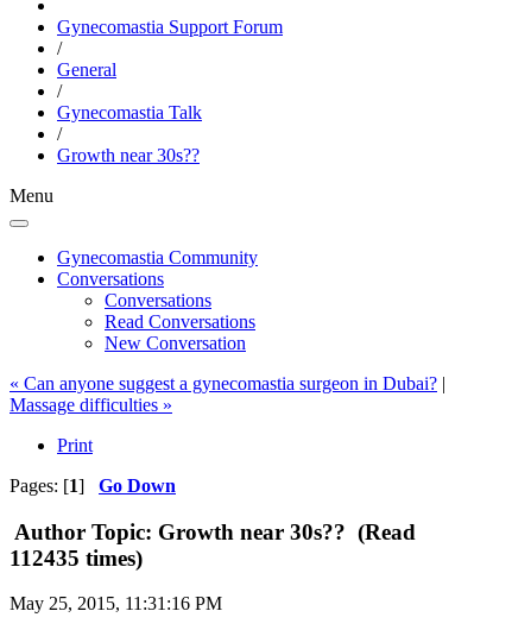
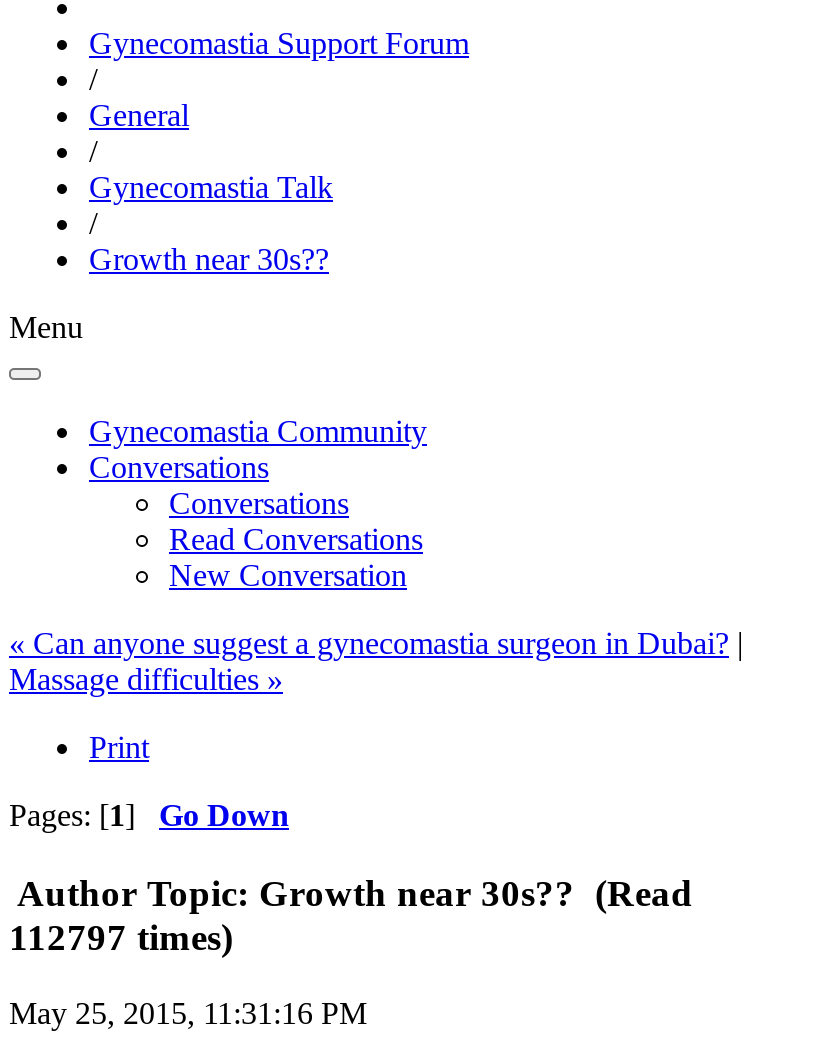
- 112435 times)
+ 112797 times)
